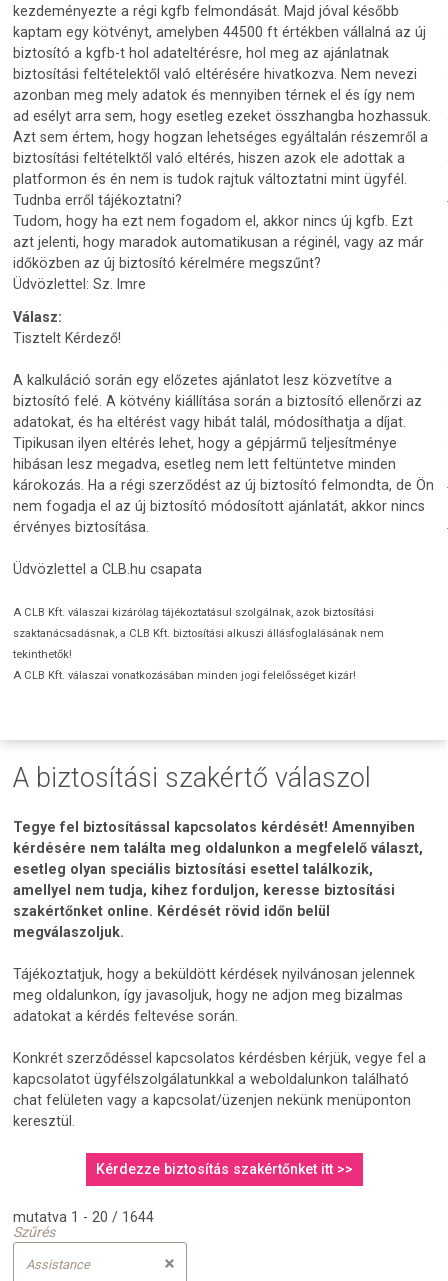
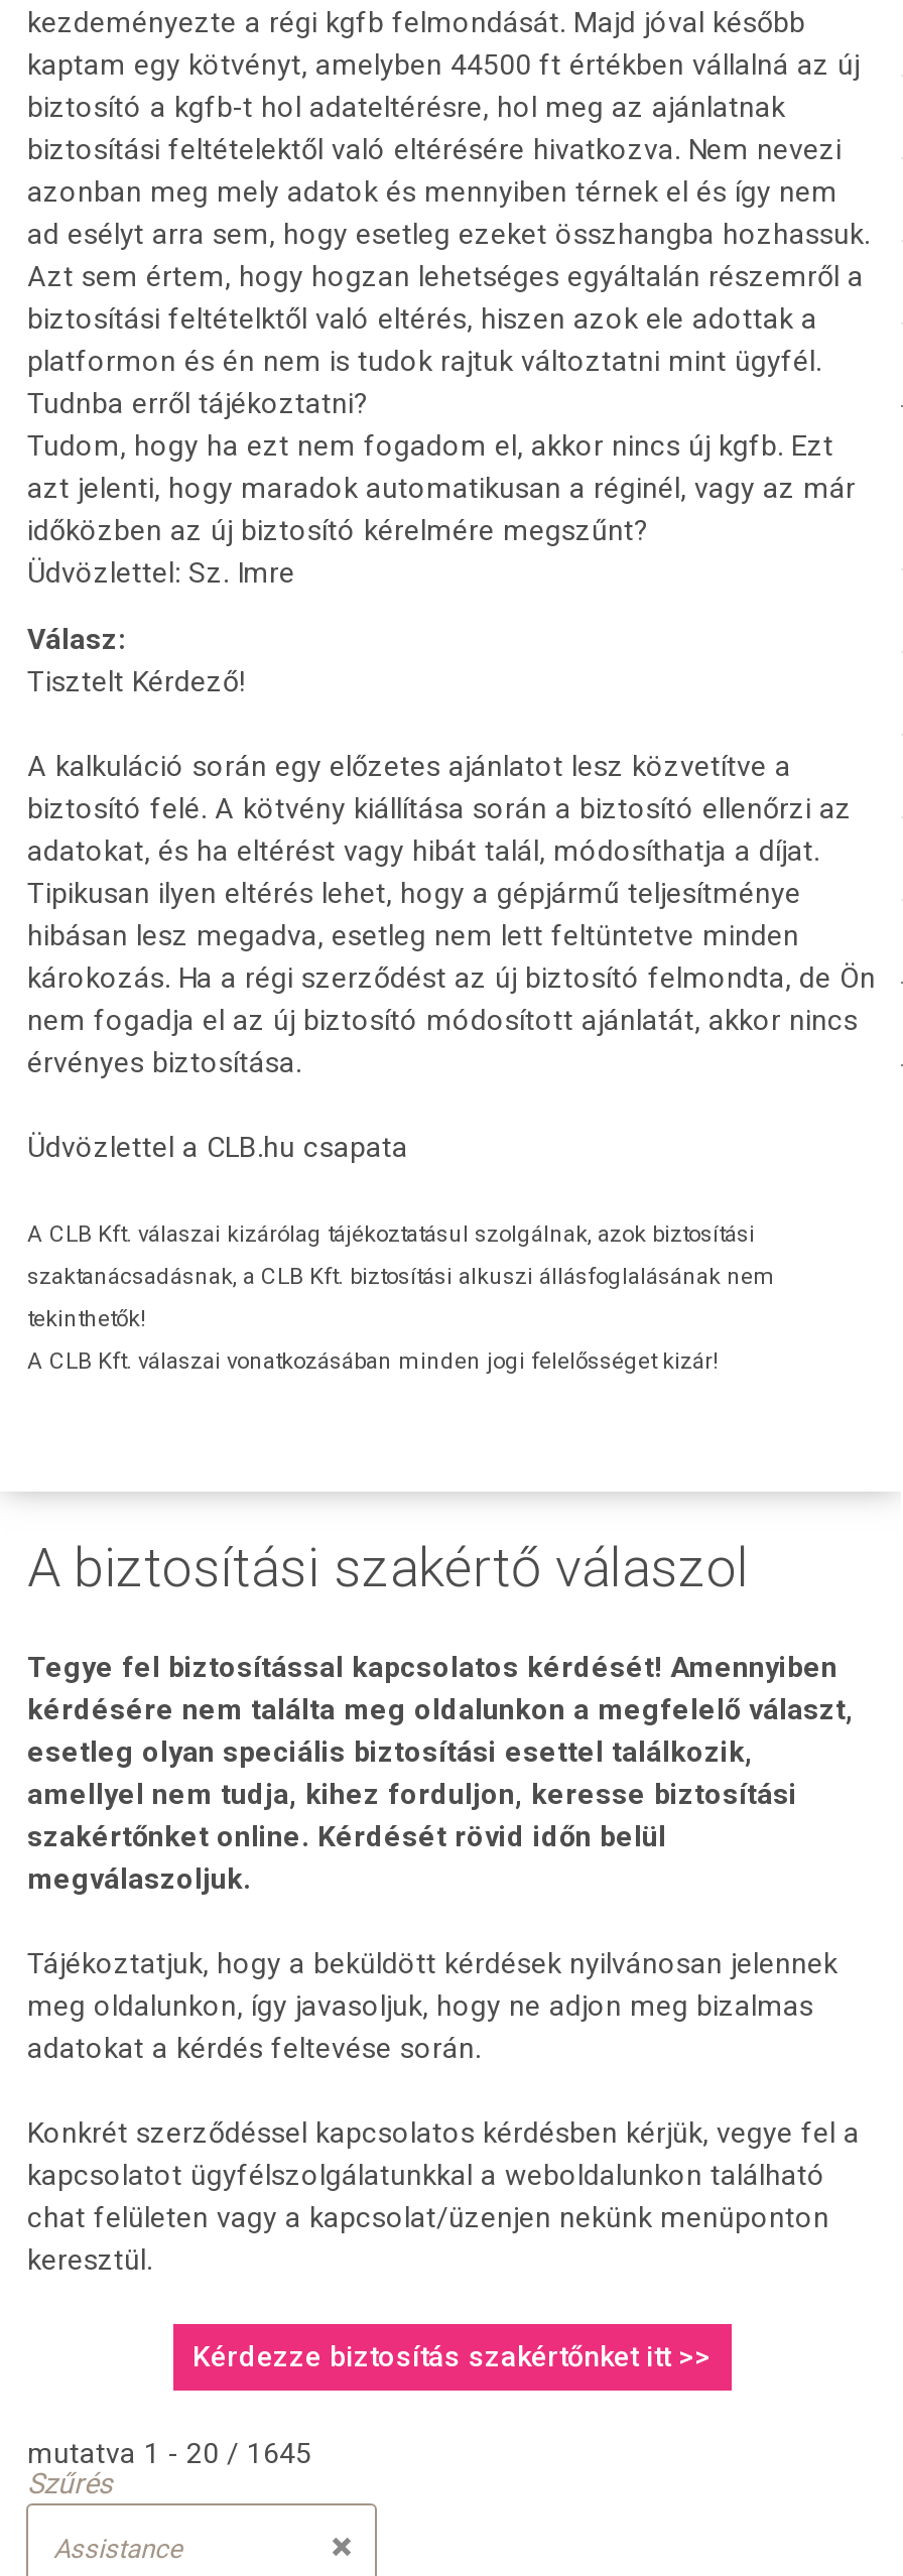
- mutatva 1 - 20 / 1644
+ mutatva 1 - 20 / 1645
